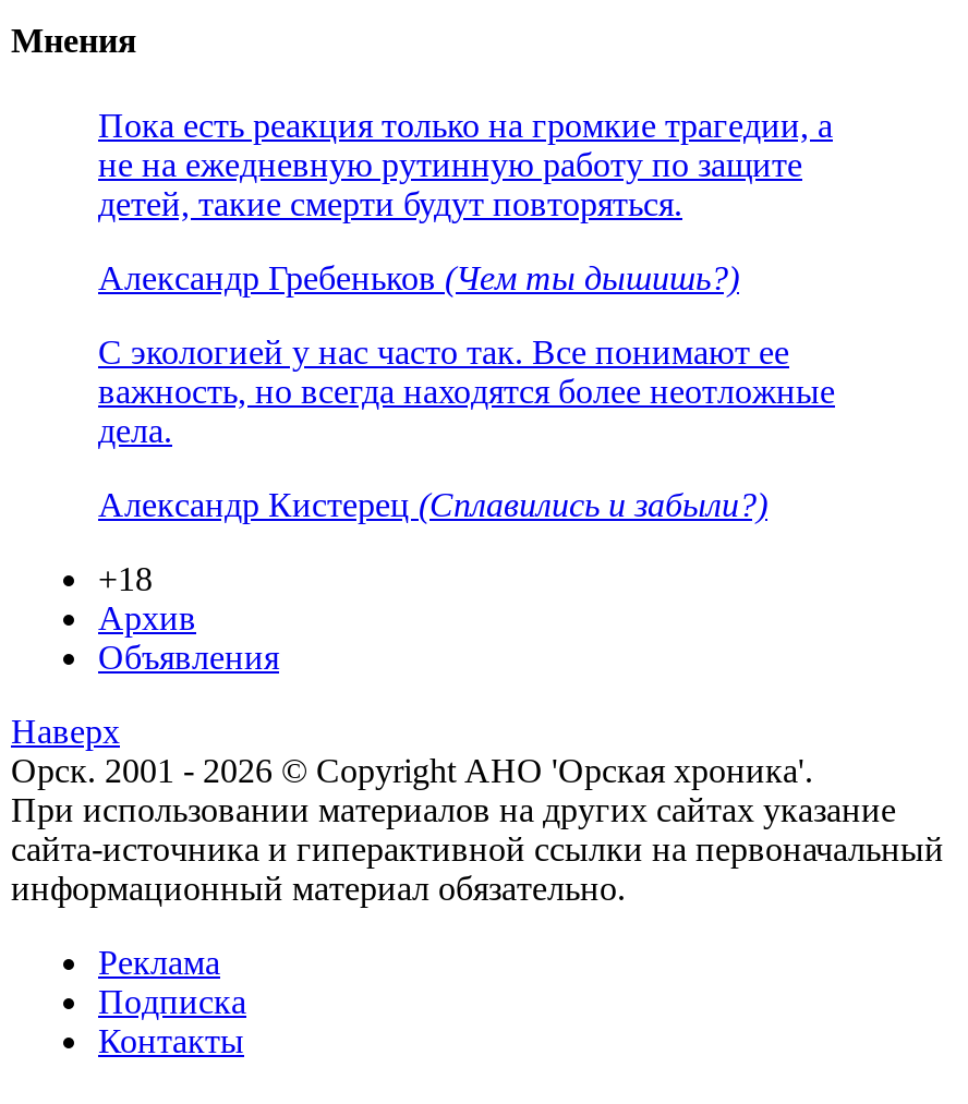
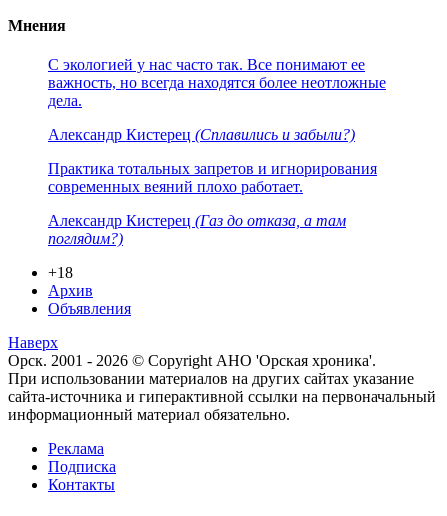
- Пока есть реакция только на громкие трагедии, а
- не на ежедневную рутинную работу по защите
- детей, такие смерти будут повторяться.
- Александр Гребеньков (Чем ты дышишь?)

moved up: С экологией у нас часто так. Все понимают ее | важность, но всегда находятся более неотложные | дела. | Александр Кистерец (Сплавились и забыли?)

+ Практика тотальных запретов и игнорирования
+ современных веяний плохо работает.
+ Александр Кистерец (Газ до отказа, а там
+ поглядим?)
